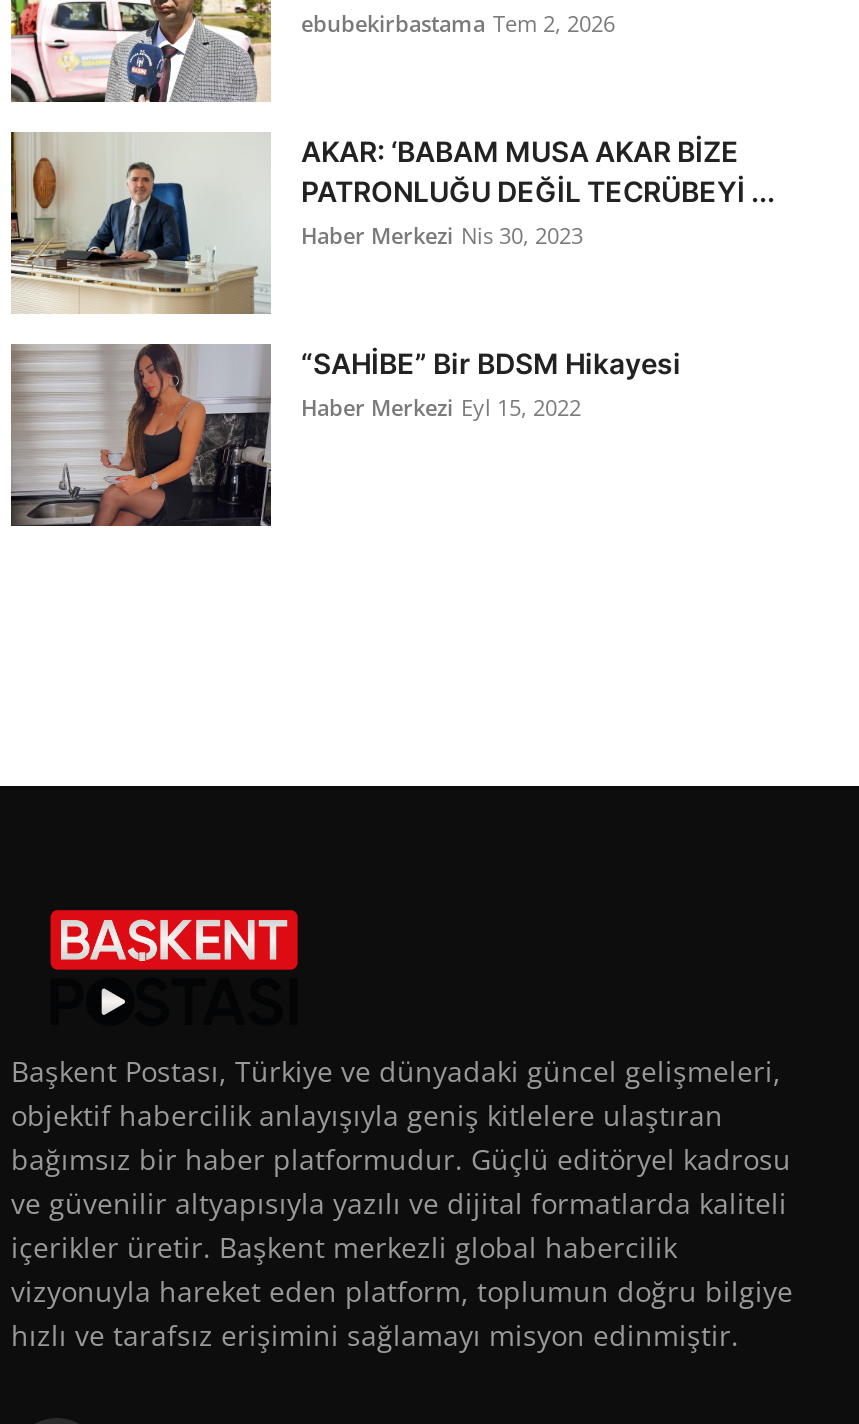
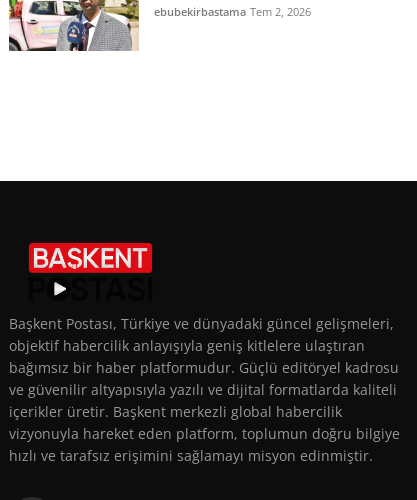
- [image]
- AKAR: ‘BABAM MUSA AKAR BİZE
- PATRONLUĞU DEĞİL TECRÜBEYİ ...
- Haber Merkezi Nis 30, 2023

- [image]
- “SAHİBE” Bir BDSM Hikayesi
- Haber Merkezi Eyl 15, 2022
